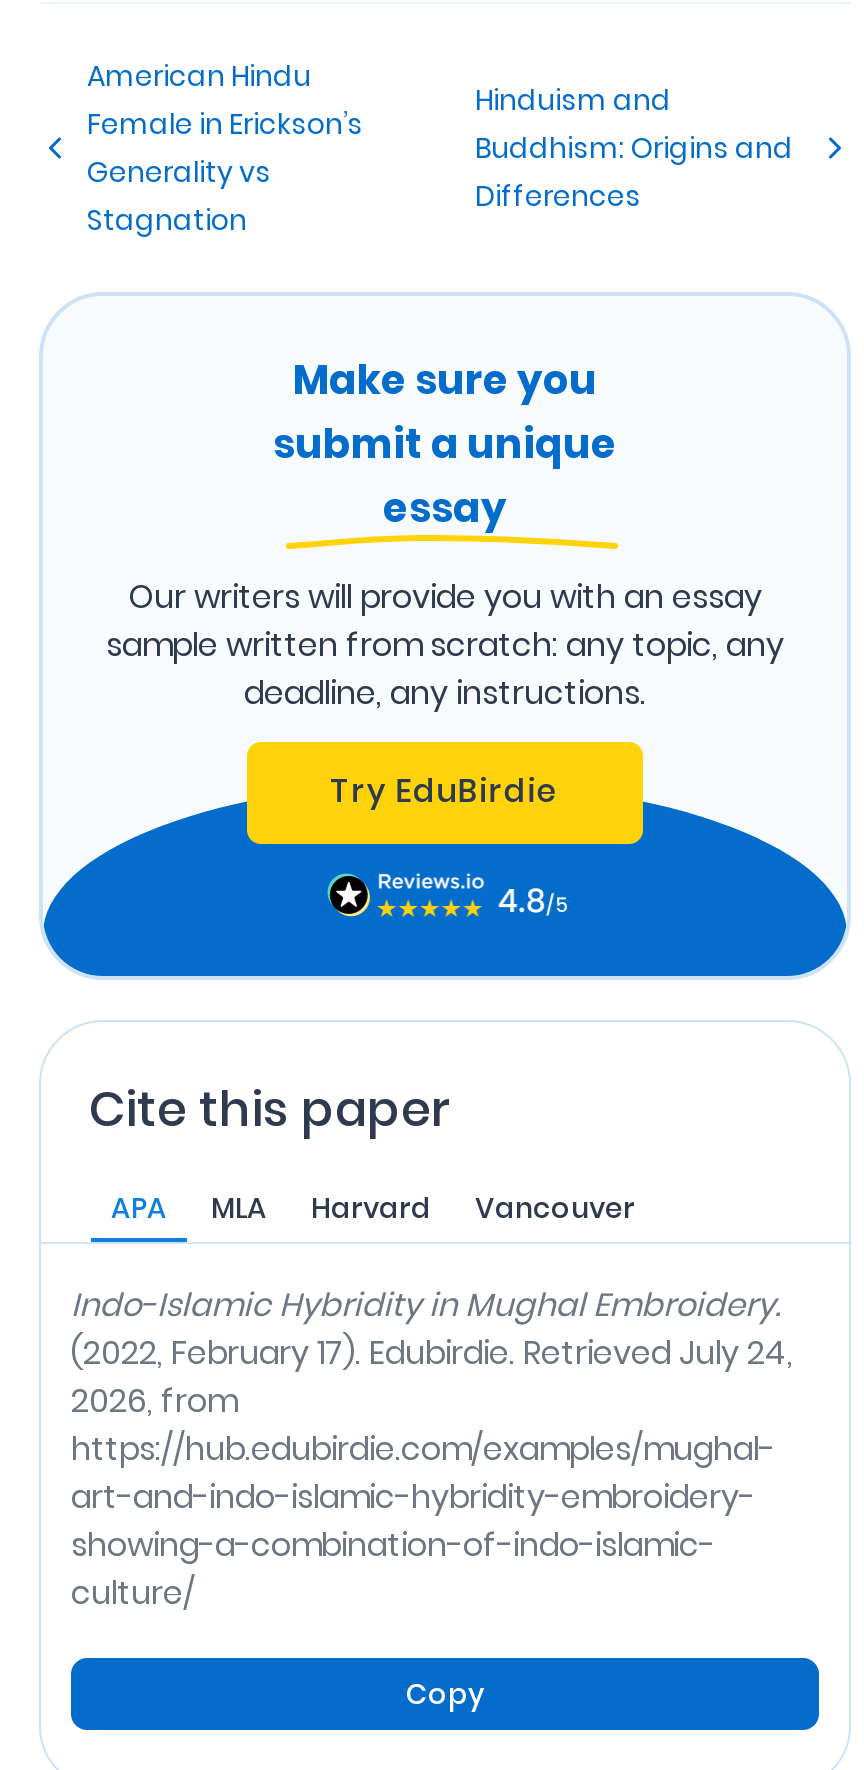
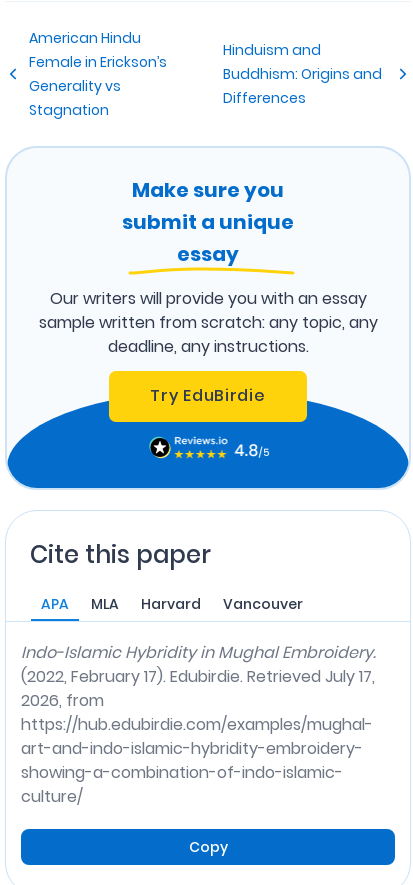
- (2022, February 17). Edubirdie. Retrieved July 24,
+ (2022, February 17). Edubirdie. Retrieved July 17,
